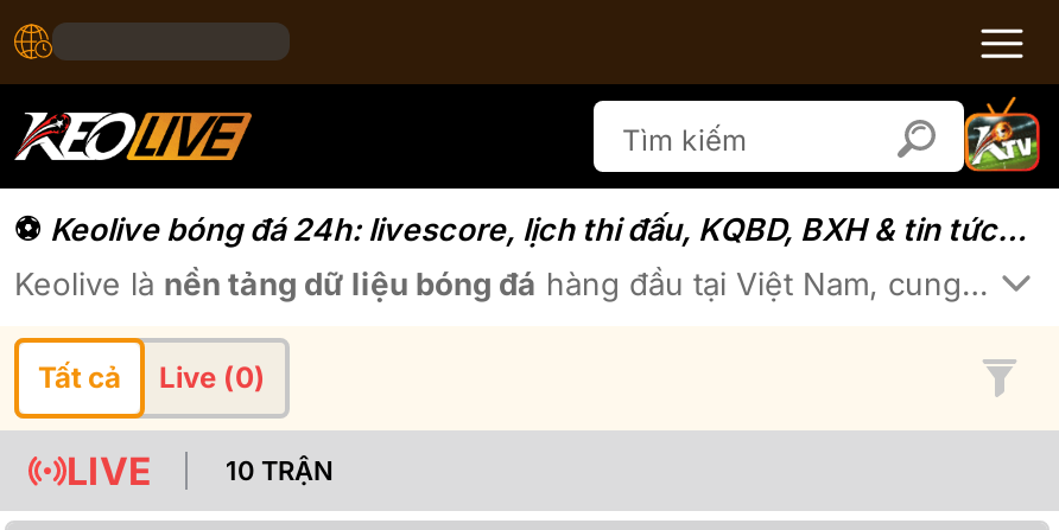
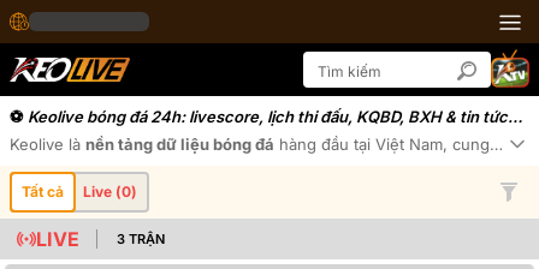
- 10 TRẬN
+ 3 TRẬN
